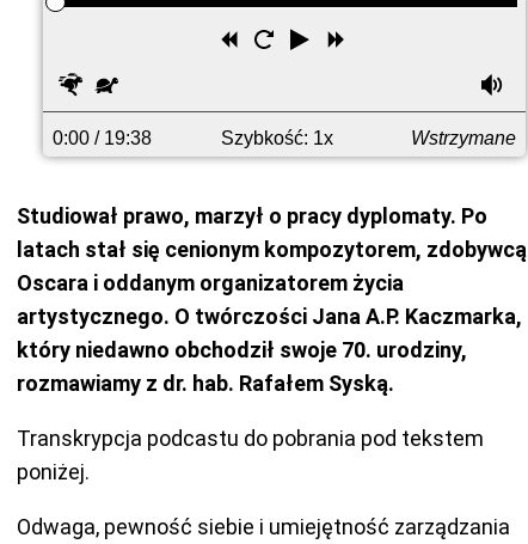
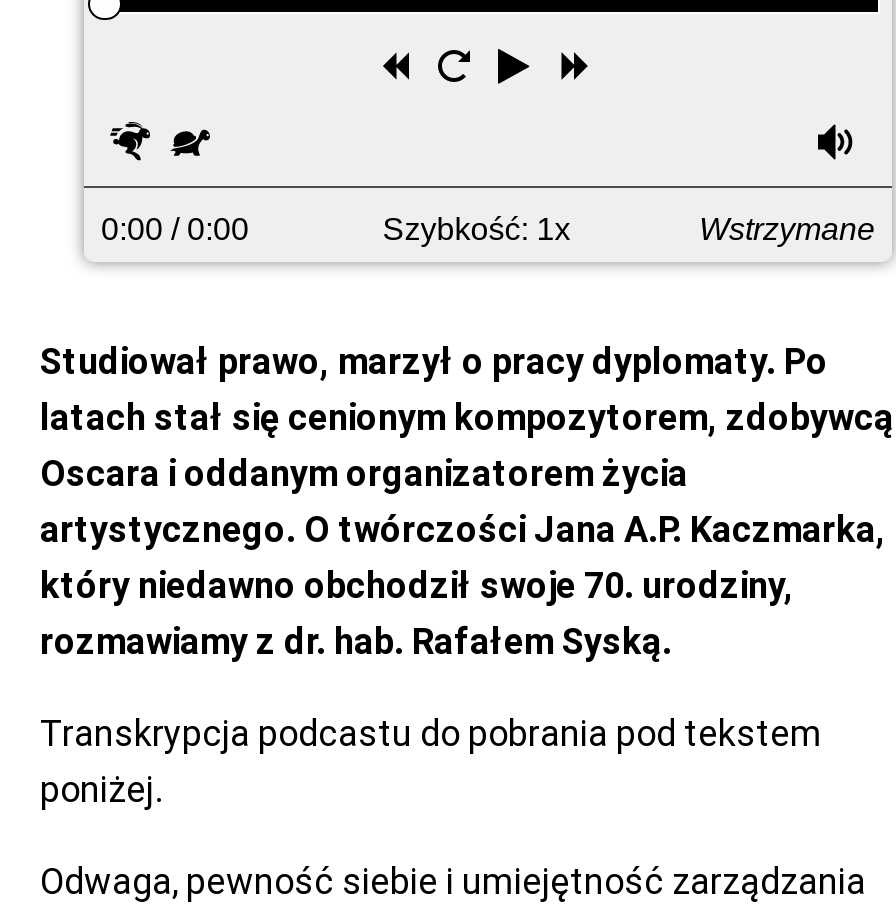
- 0:00 / 19:38
+ 0:00 / 0:00
